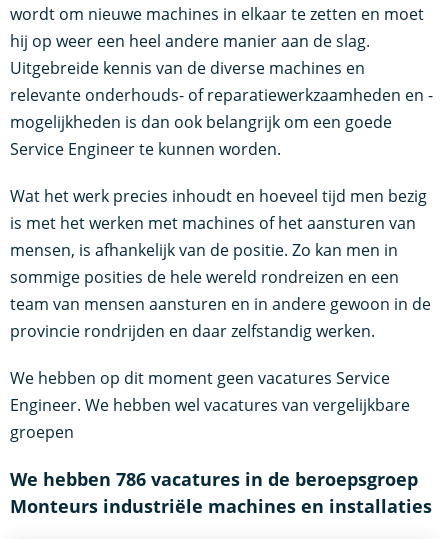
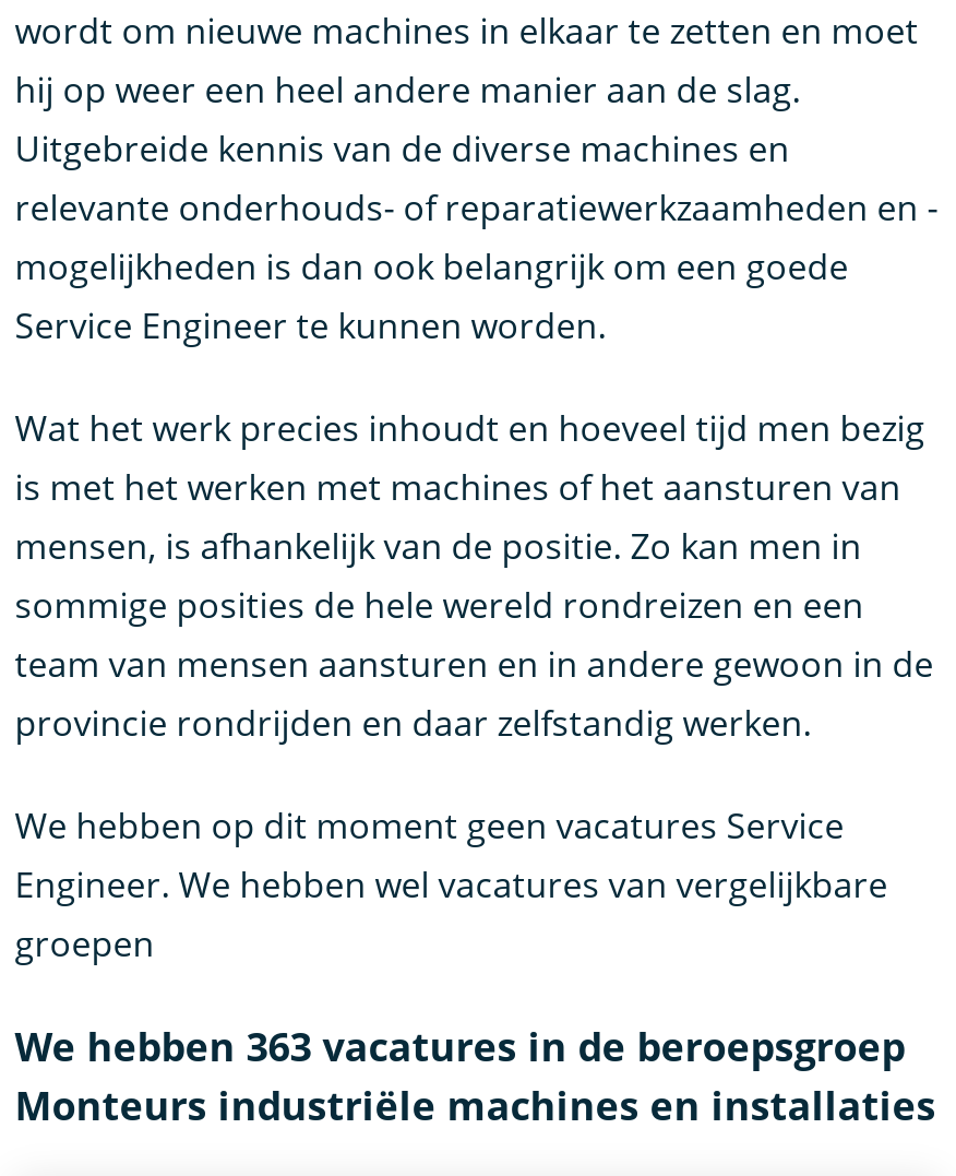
- We hebben 786 vacatures in de beroepsgroep
+ We hebben 363 vacatures in de beroepsgroep
